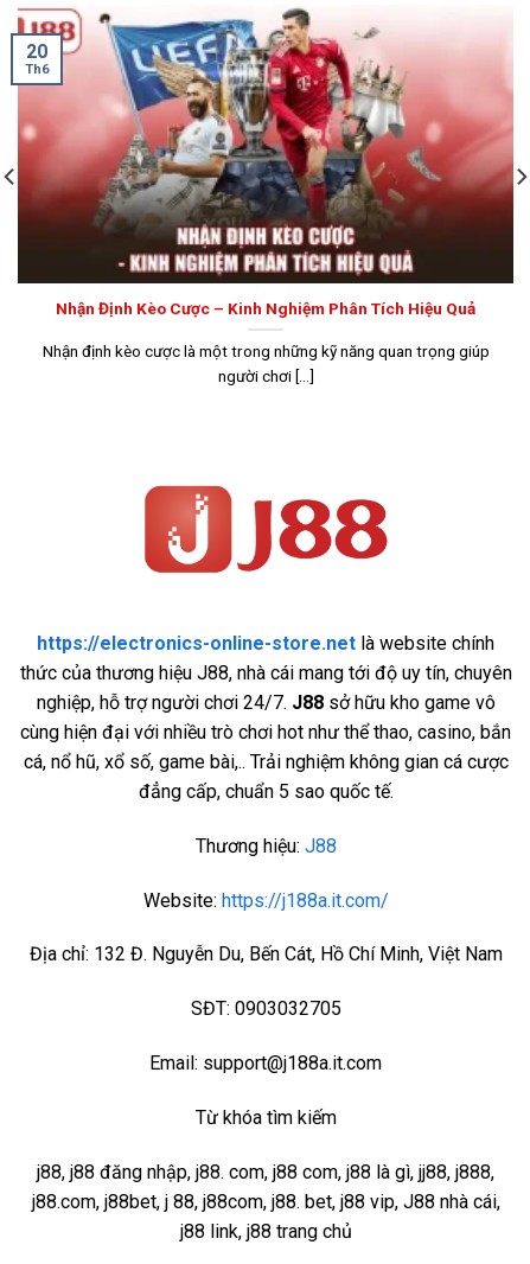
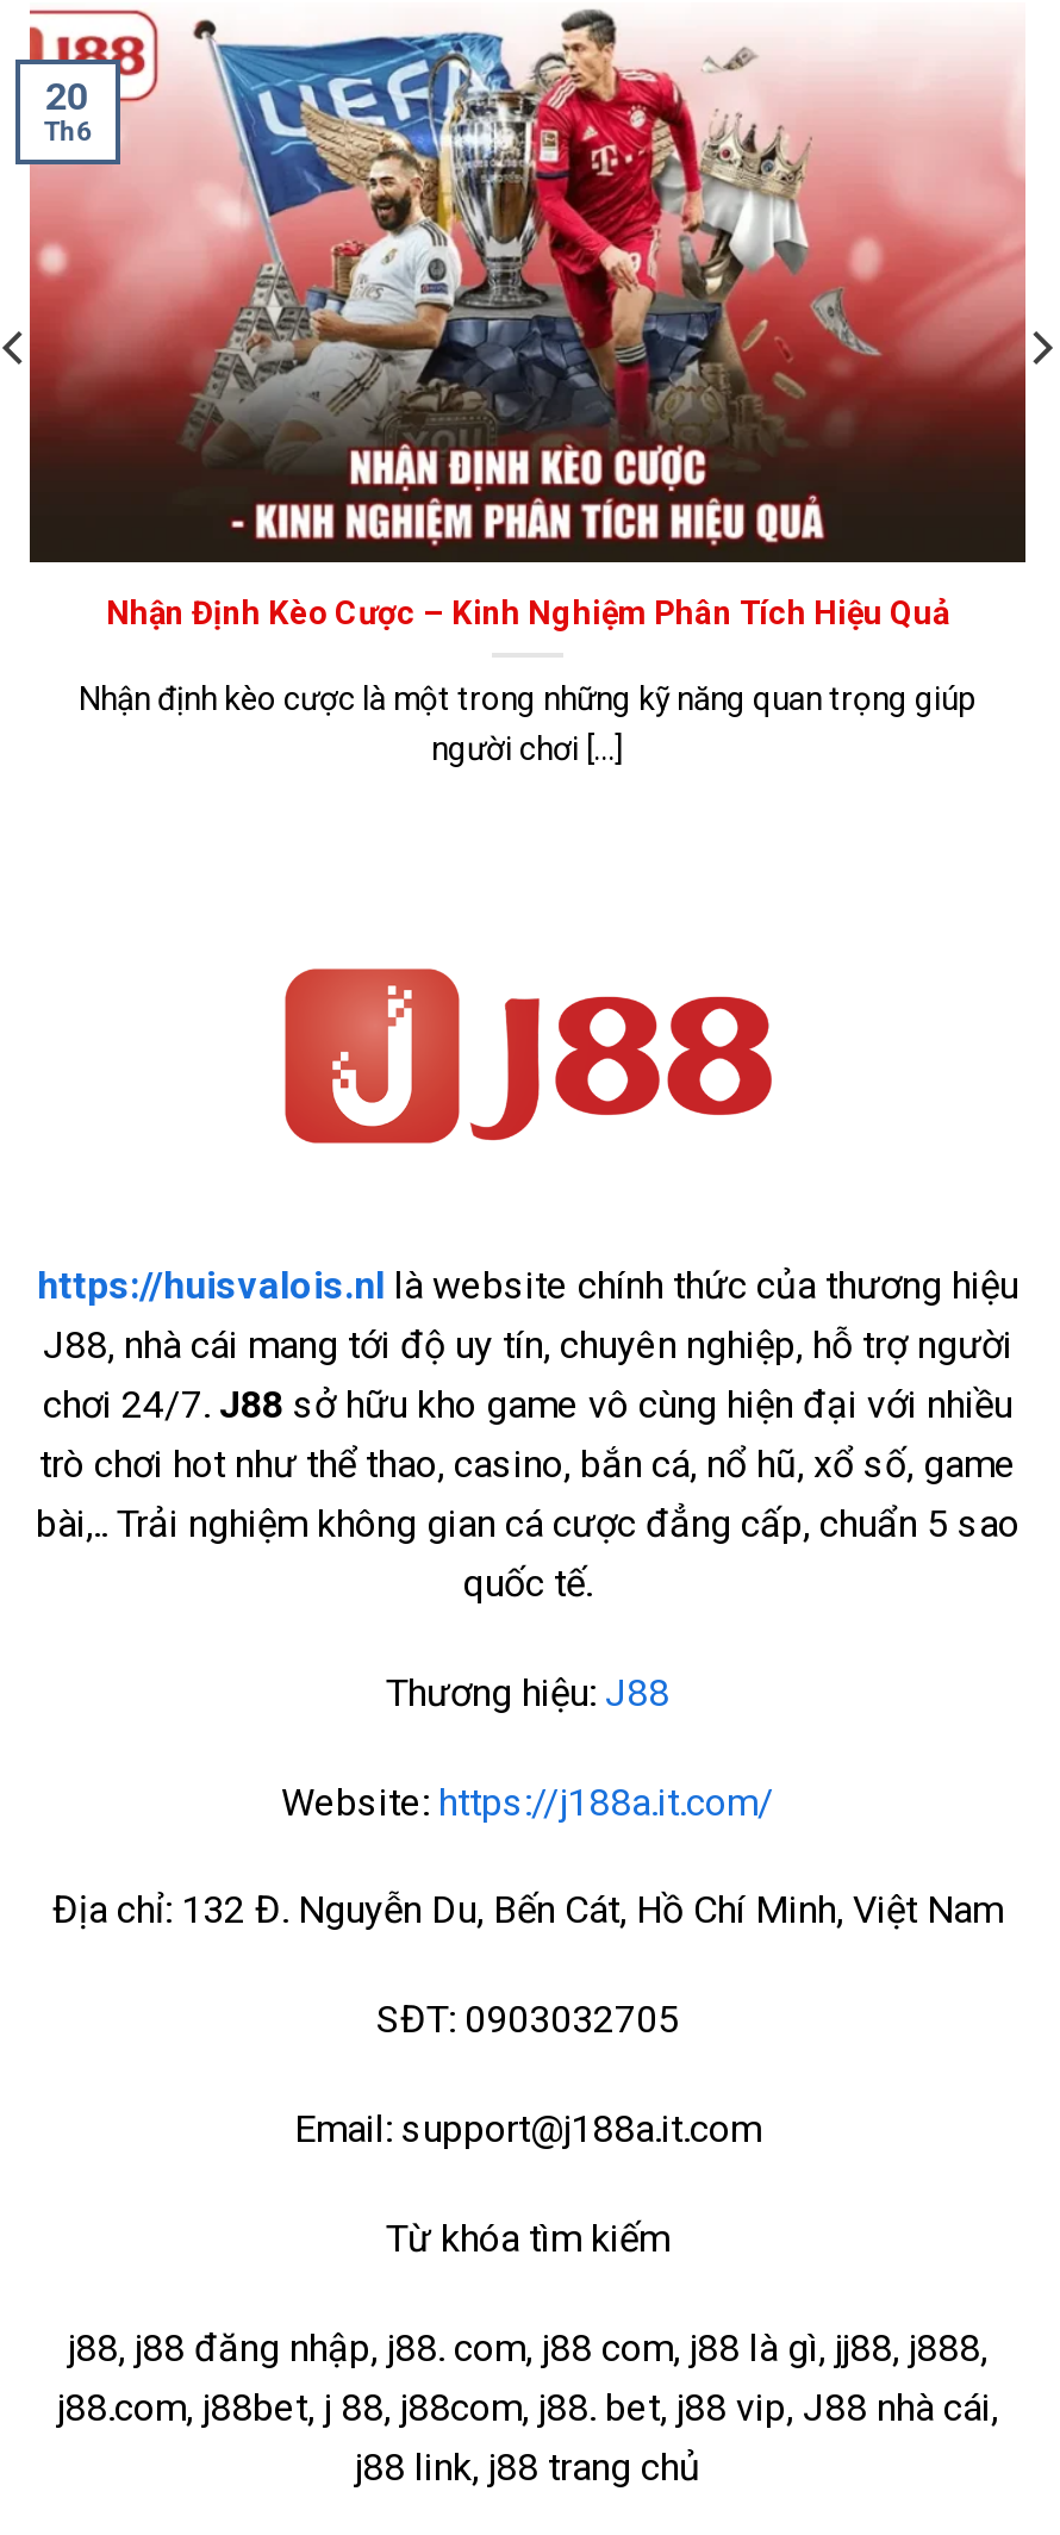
- https://electronics-online-store.net là website chính
- thức của thương hiệu J88, nhà cái mang tới độ uy tín, chuyên
- nghiệp, hỗ trợ người chơi 24/7. J88 sở hữu kho game vô
- cùng hiện đại với nhiều trò chơi hot như thể thao, casino, bắn
- cá, nổ hũ, xổ số, game bài,.. Trải nghiệm không gian cá cược
- đẳng cấp, chuẩn 5 sao quốc tế.
+ https://huisvalois.nl là website chính thức của thương hiệu
+ J88, nhà cái mang tới độ uy tín, chuyên nghiệp, hỗ trợ người
+ chơi 24/7. J88 sở hữu kho game vô cùng hiện đại với nhiều
+ trò chơi hot như thể thao, casino, bắn cá, nổ hũ, xổ số, game
+ bài,.. Trải nghiệm không gian cá cược đẳng cấp, chuẩn 5 sao
+ quốc tế.
